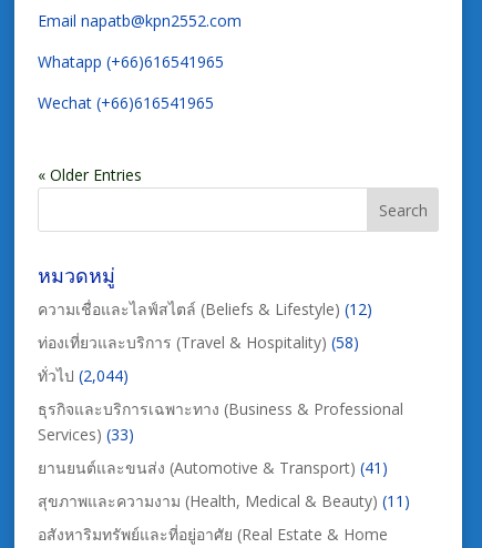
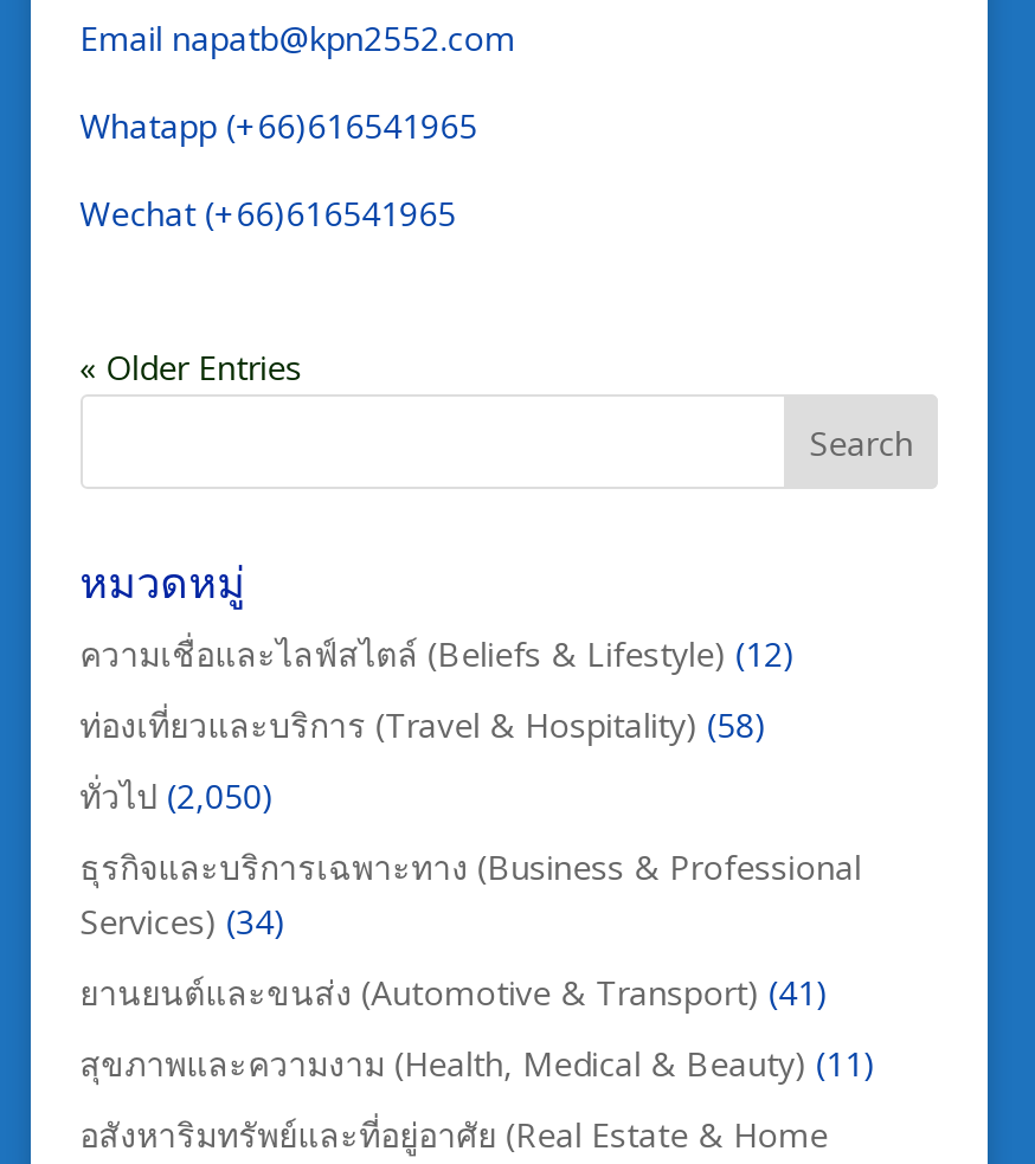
- ทั่วไป(2,044)
+ ทั่วไป(2,050)

- Services) (33)
+ Services) (34)
